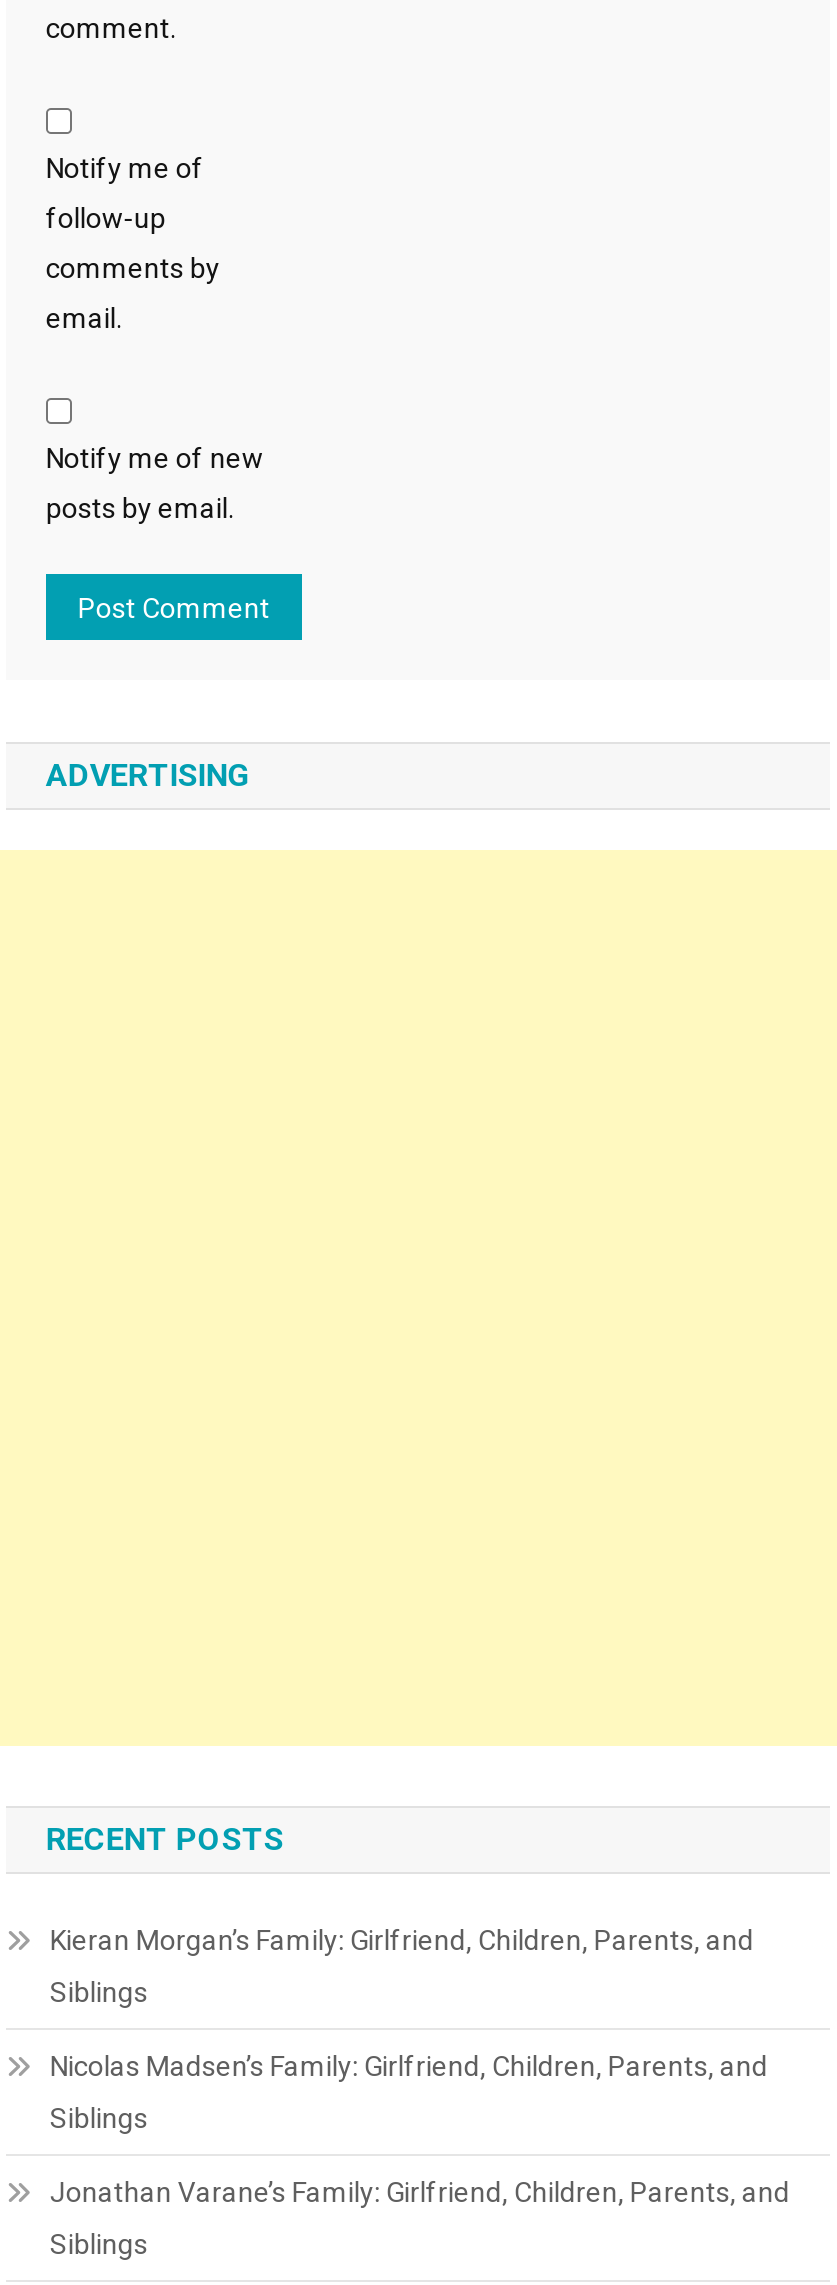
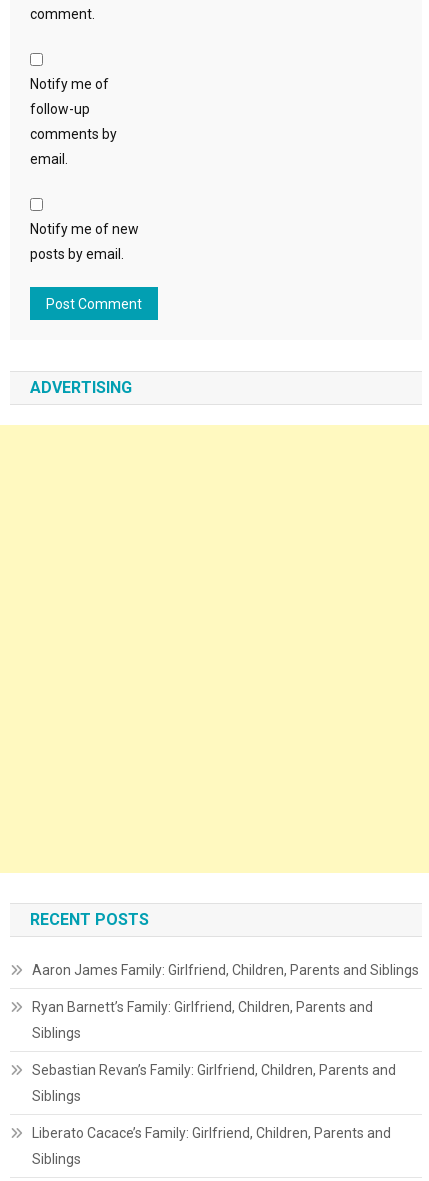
- Kieran Morgan’s Family: Girlfriend, Children, Parents, and
+ Aaron James Family: Girlfriend, Children, Parents and Siblings
+ Ryan Barnett’s Family: Girlfriend, Children, Parents and

- Nicolas Madsen’s Family: Girlfriend, Children, Parents, and
+ Sebastian Revan’s Family: Girlfriend, Children, Parents and

- Jonathan Varane’s Family: Girlfriend, Children, Parents, and
+ Liberato Cacace’s Family: Girlfriend, Children, Parents and
